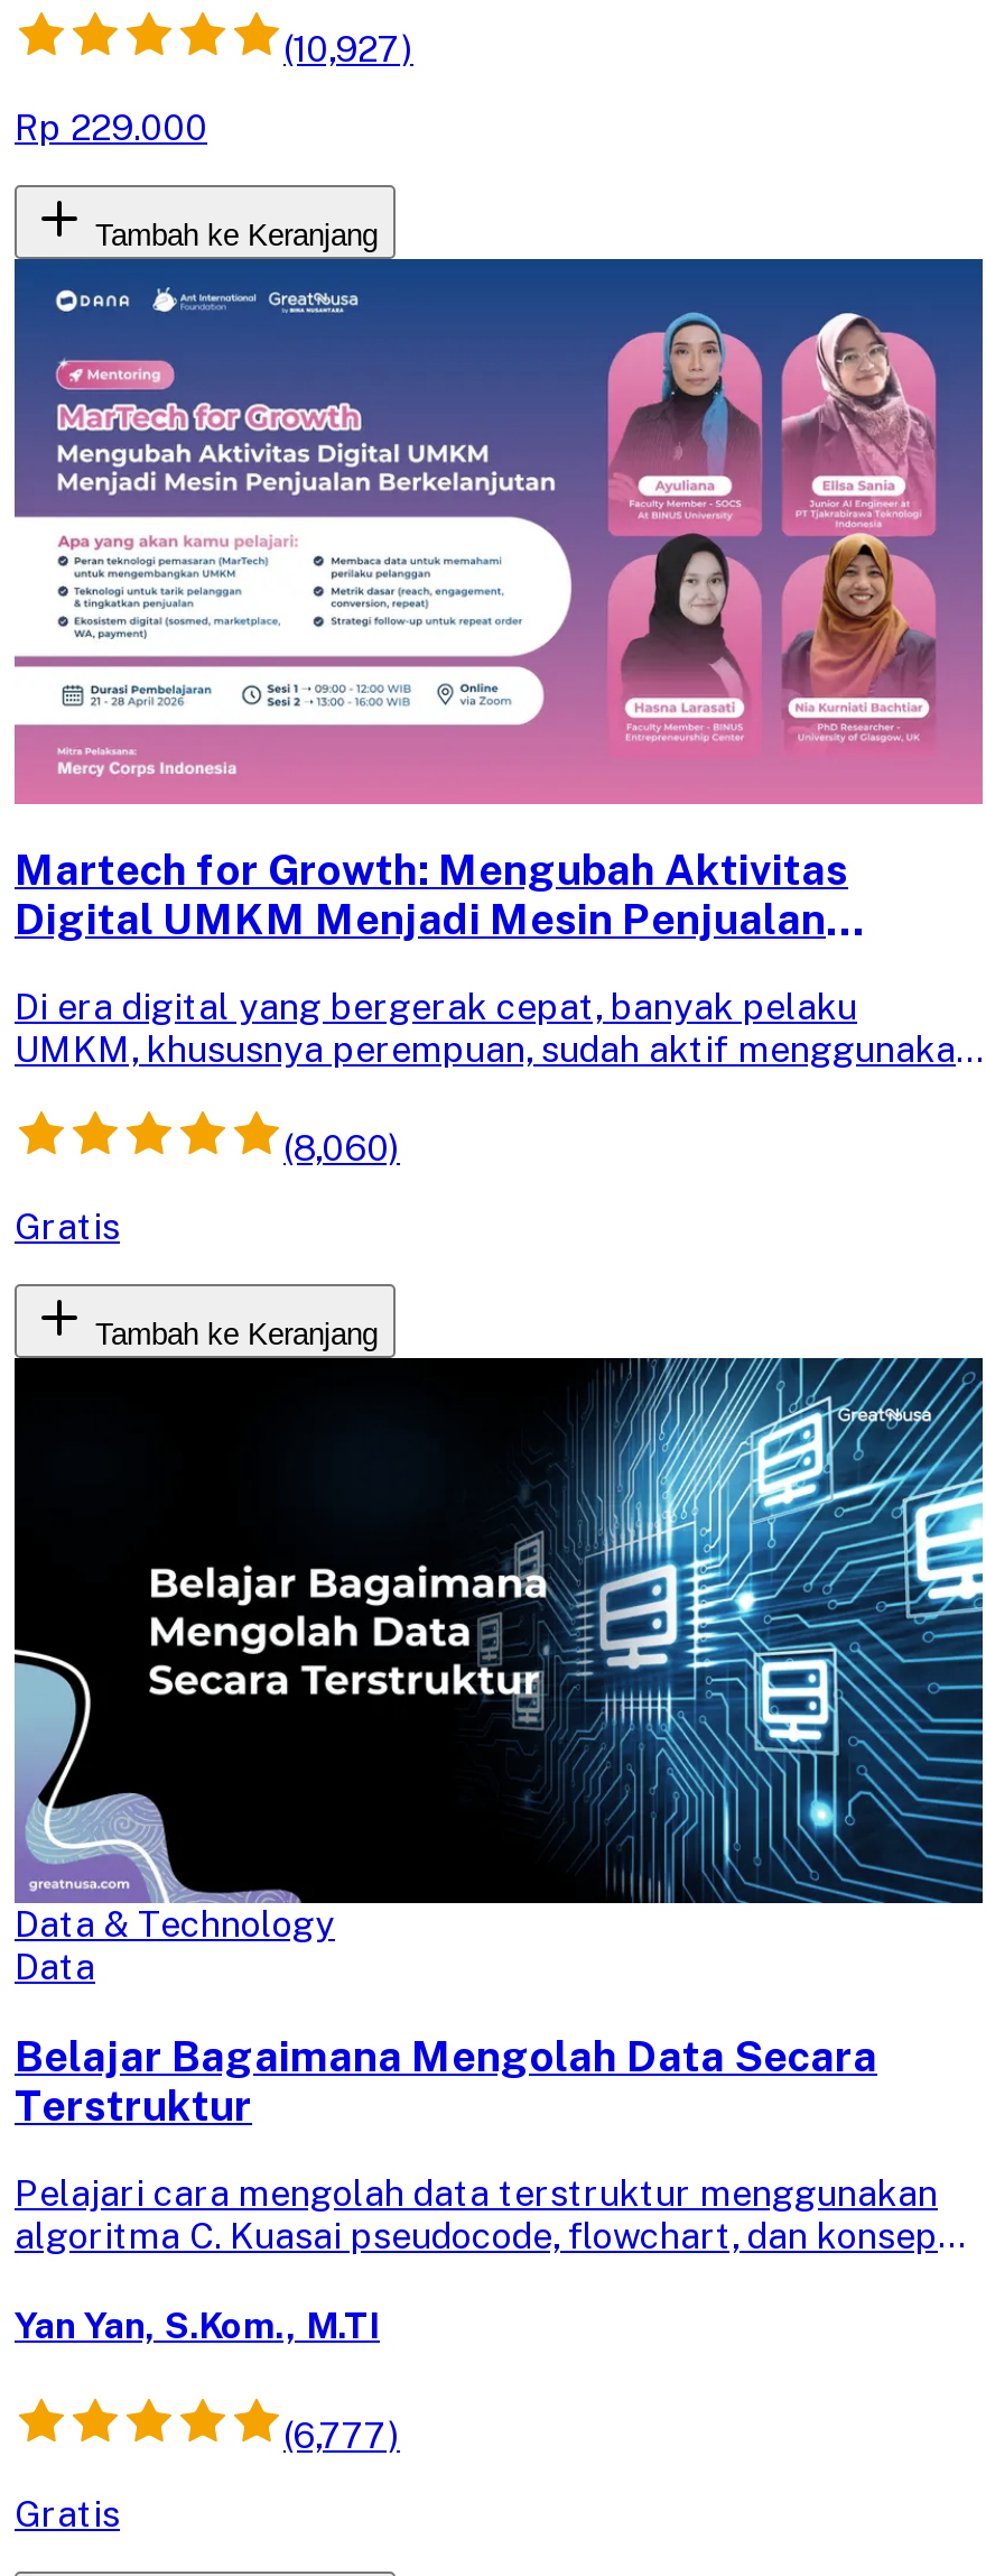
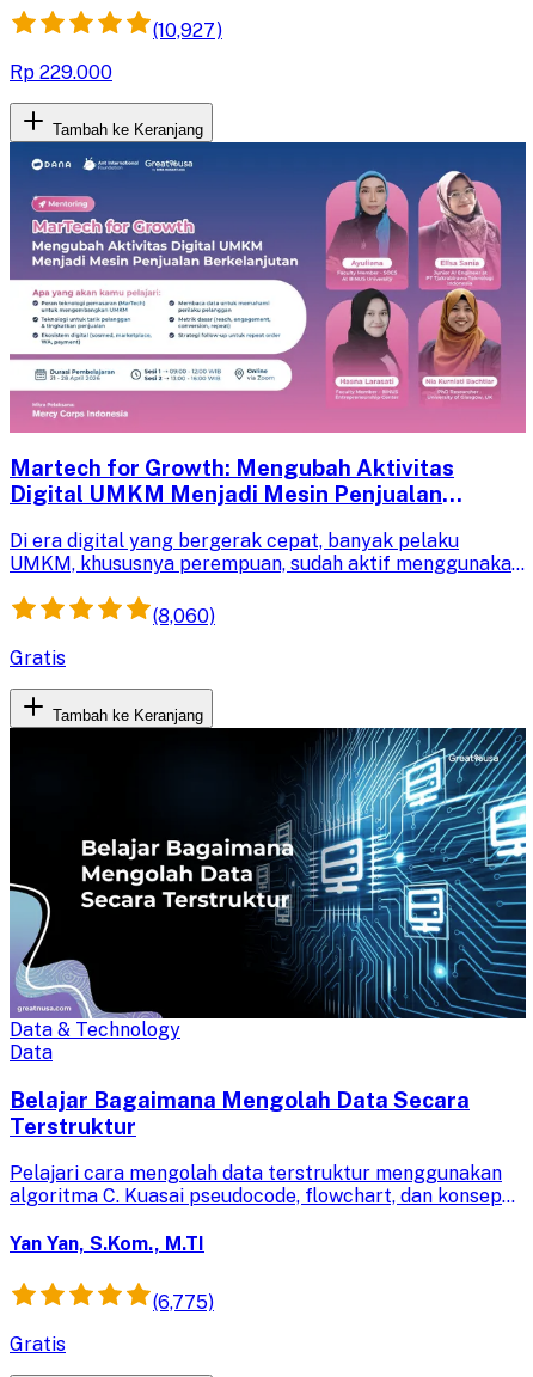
- (6,777)
+ (6,775)
